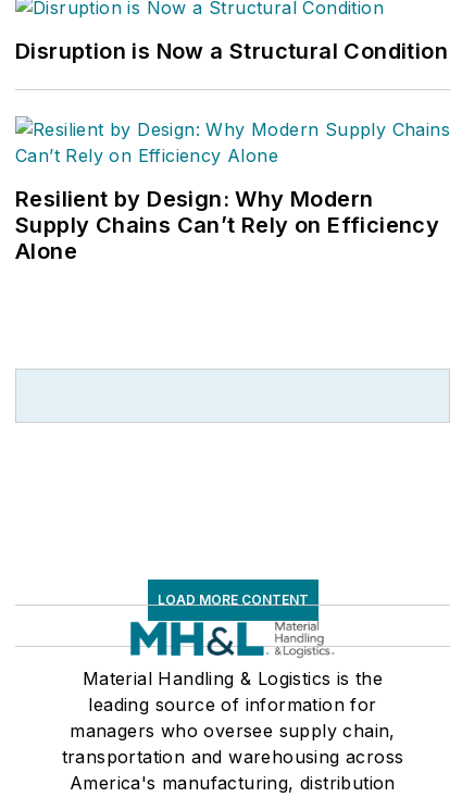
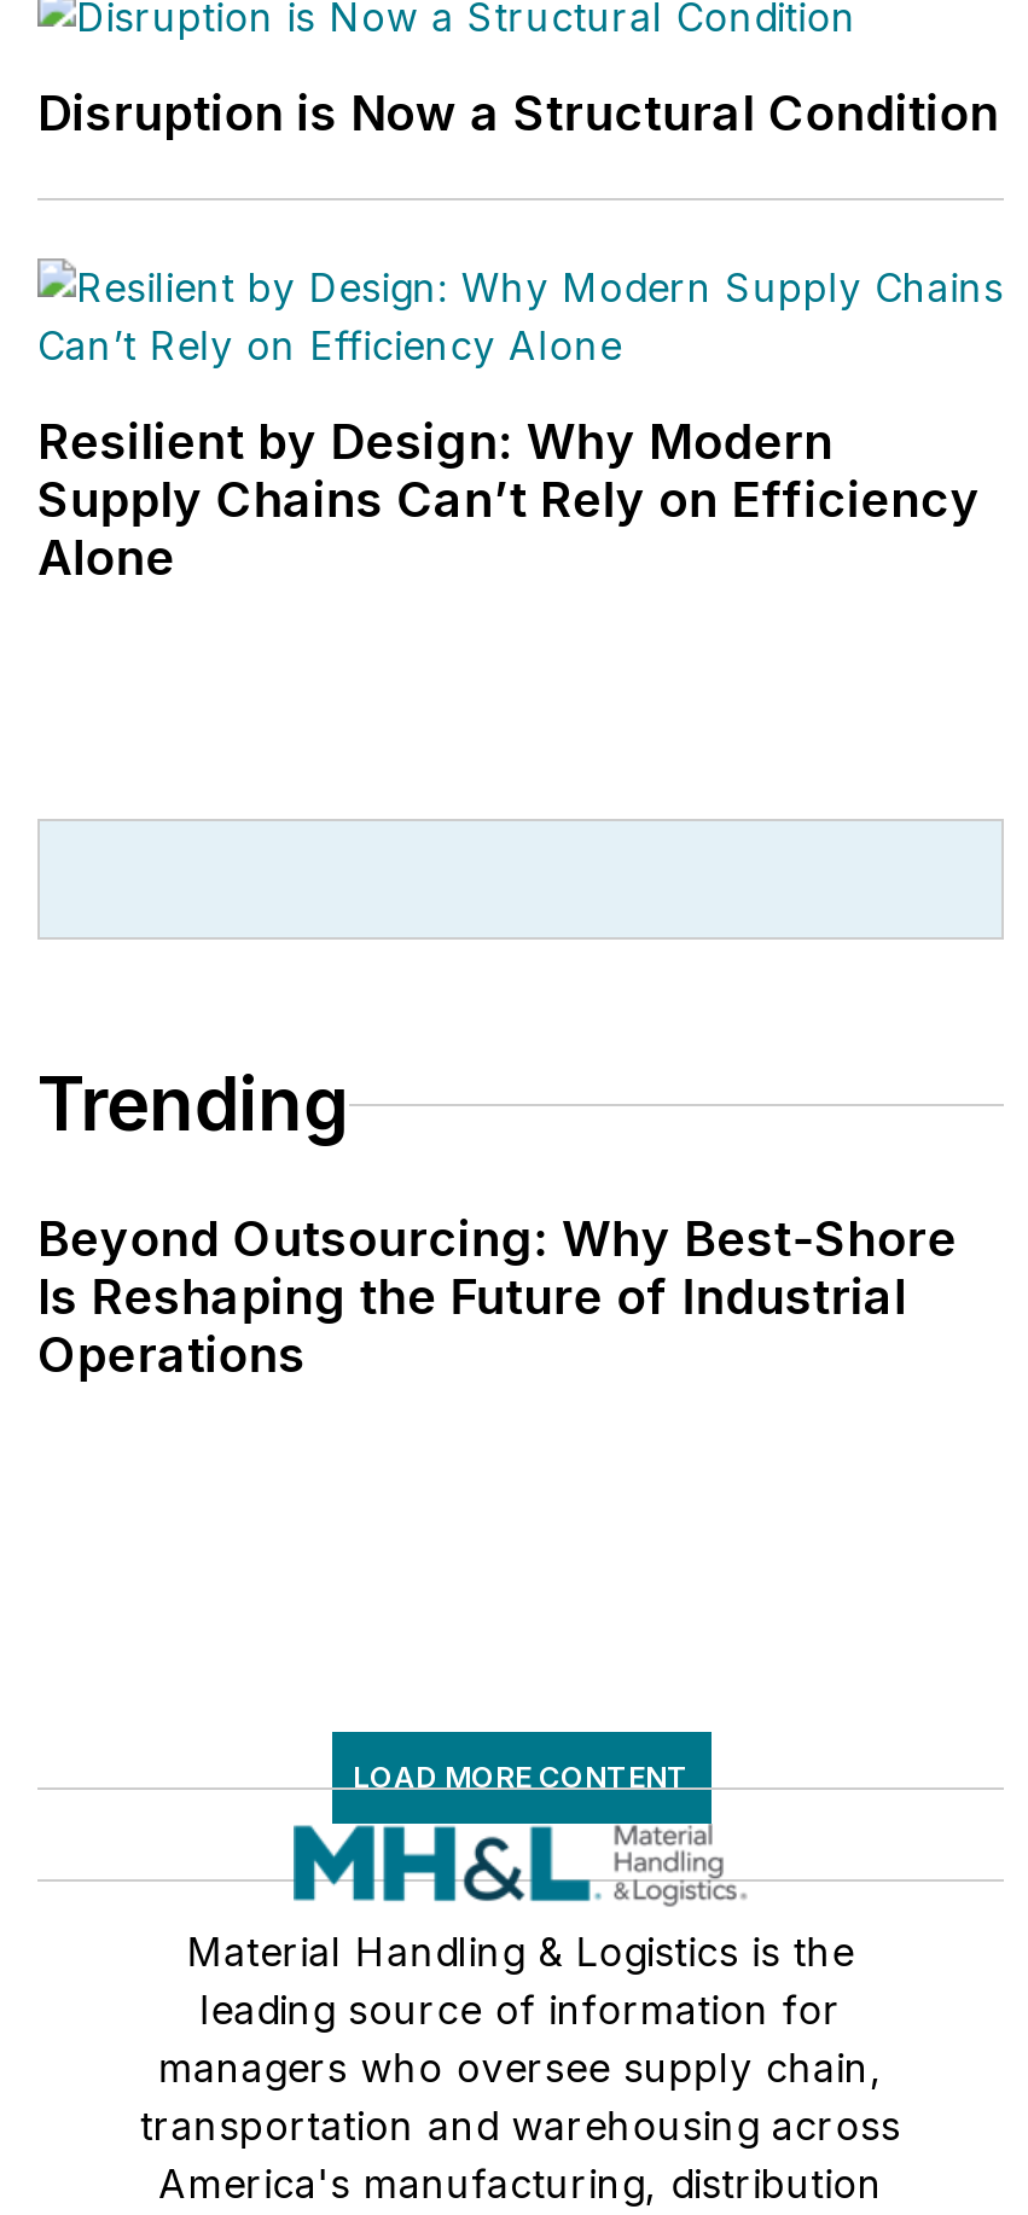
+ Trending
+ Beyond Outsourcing: Why Best-Shore
+ Is Reshaping the Future of Industrial
+ Operations
